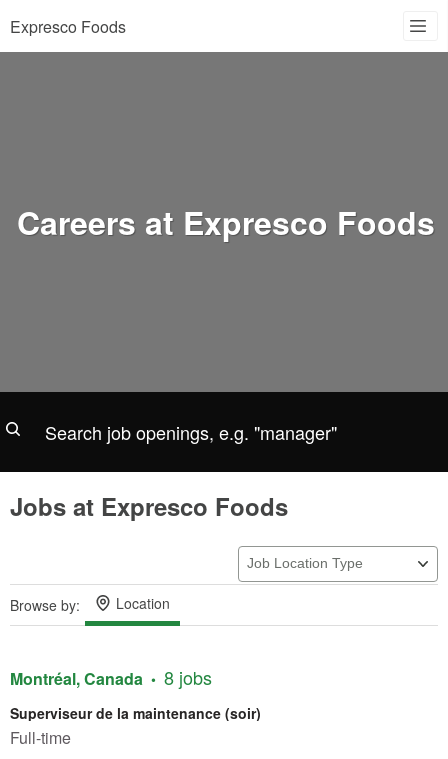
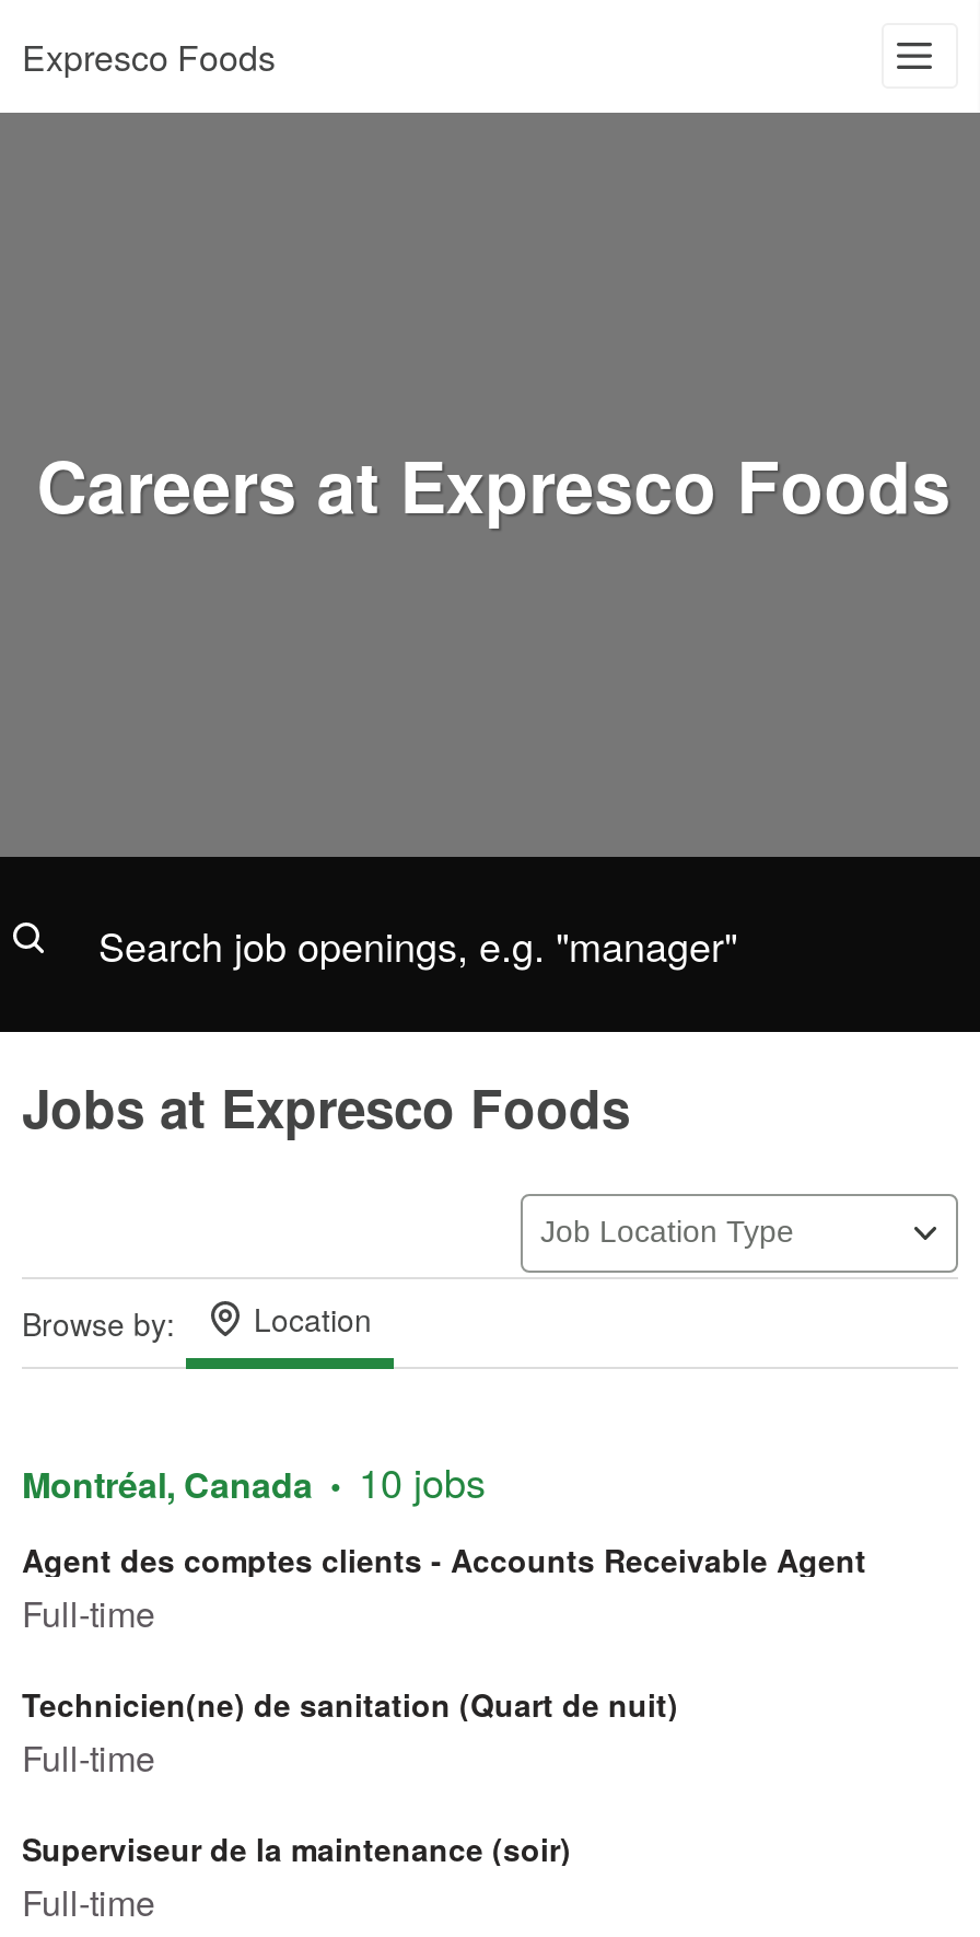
- 8 jobs
+ 10 jobs
+ Agent des comptes clients - Accounts Receivable Agent
+ Full-time
+ Technicien(ne) de sanitation (Quart de nuit)
+ Full-time
